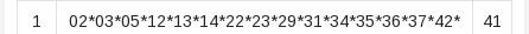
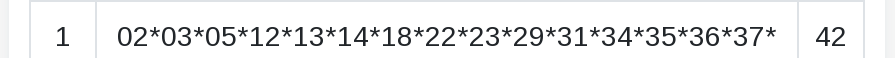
- 02*03*05*12*13*14*22*23*29*31*34*35*36*37*42*
+ 02*03*05*12*13*14*18*22*23*29*31*34*35*36*37*

- 41
+ 42
